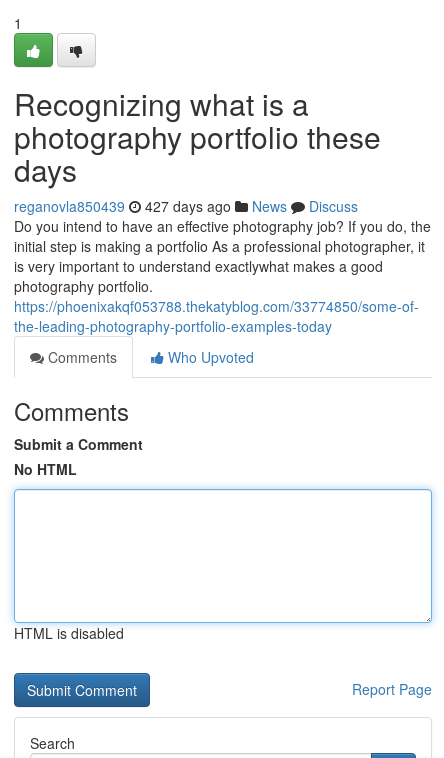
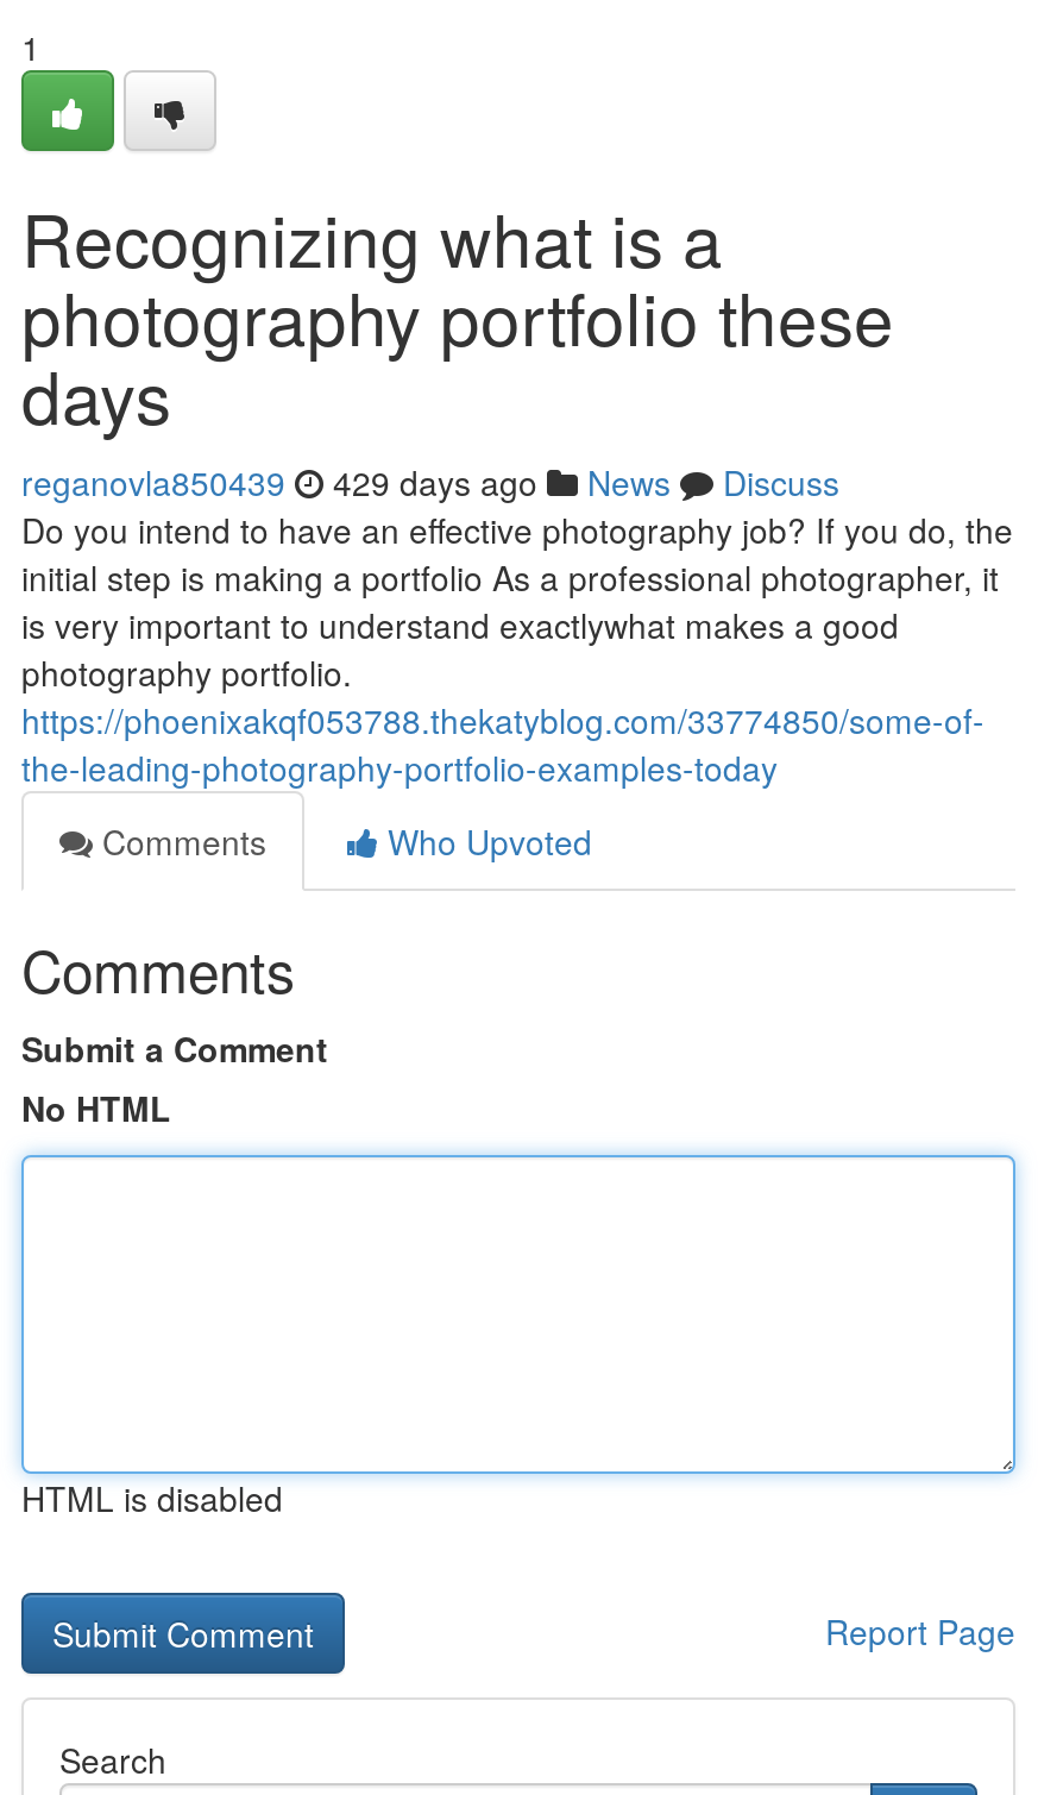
- reganovla850439 427 days ago News Discuss
+ reganovla850439 429 days ago News Discuss
